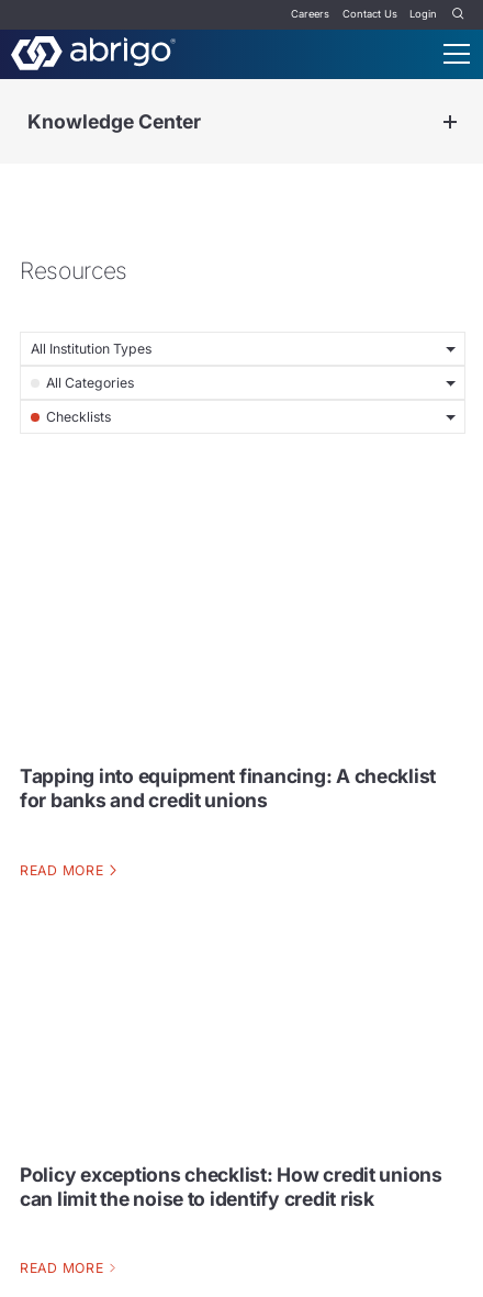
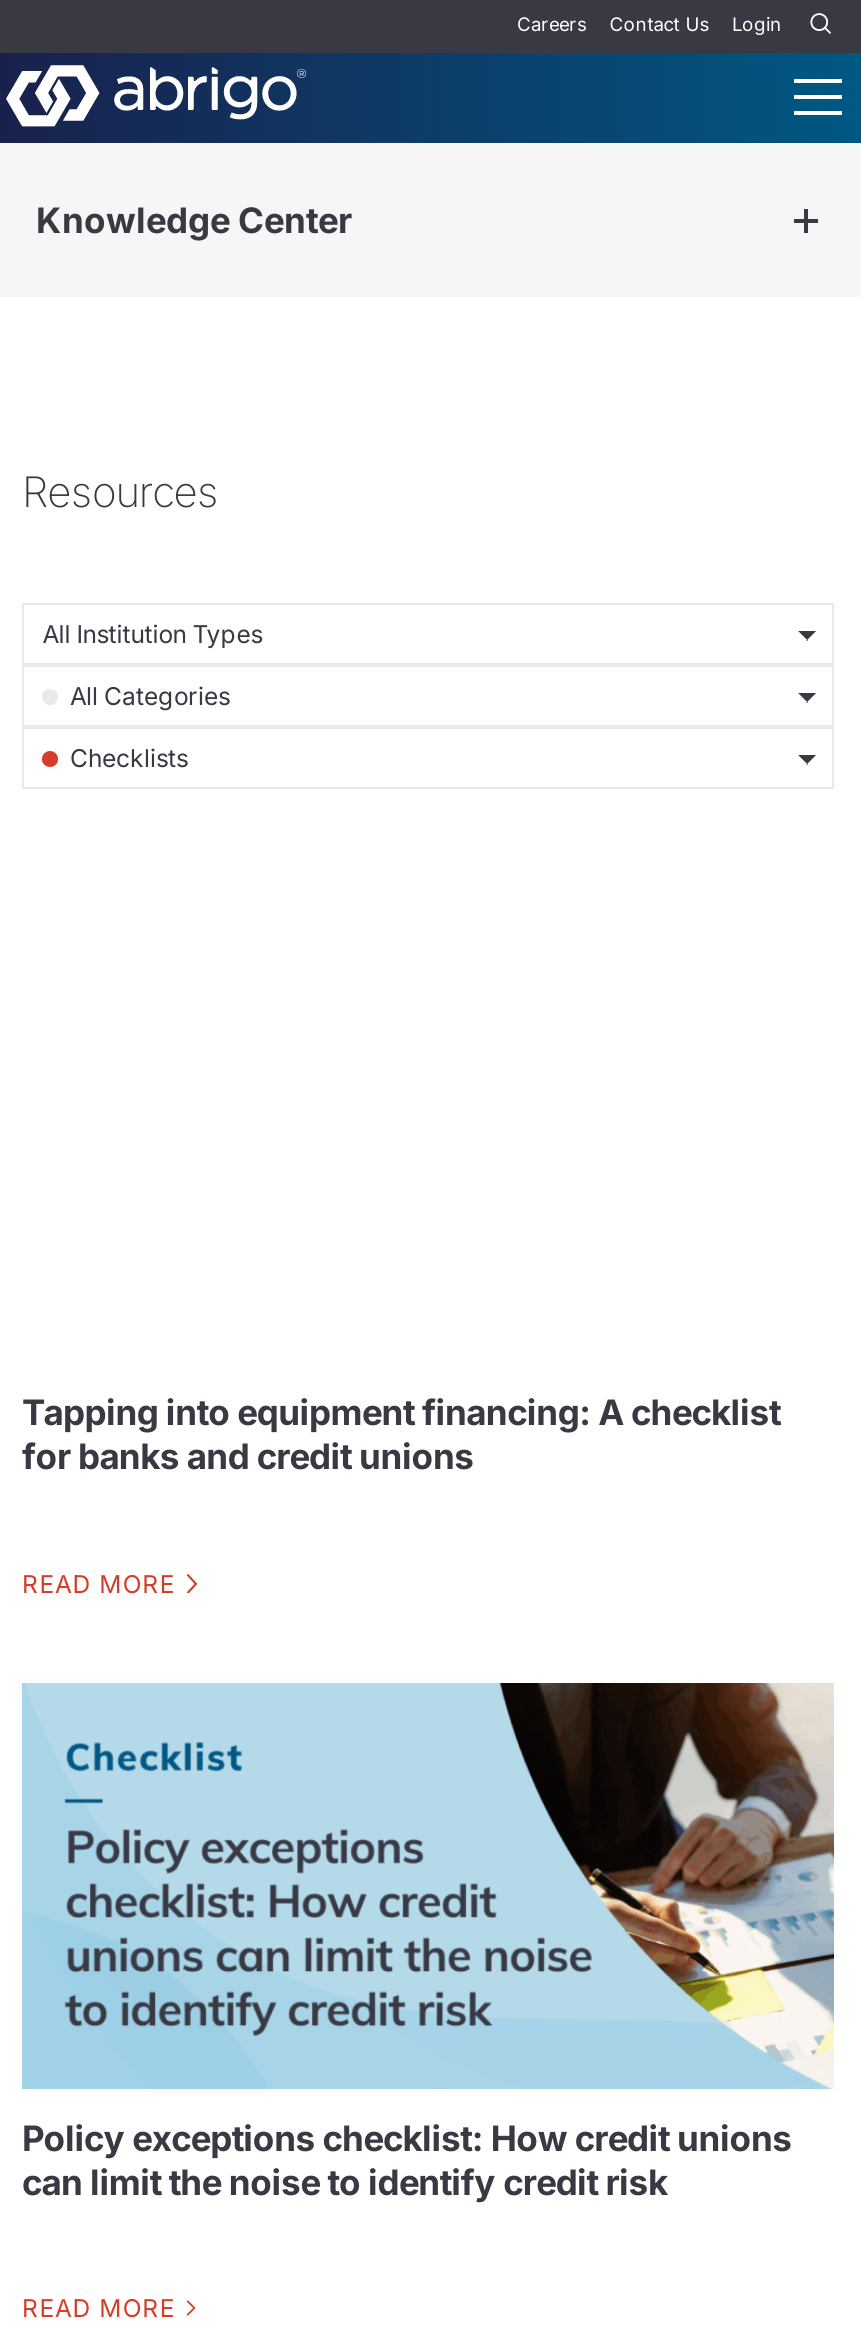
+ [image]
